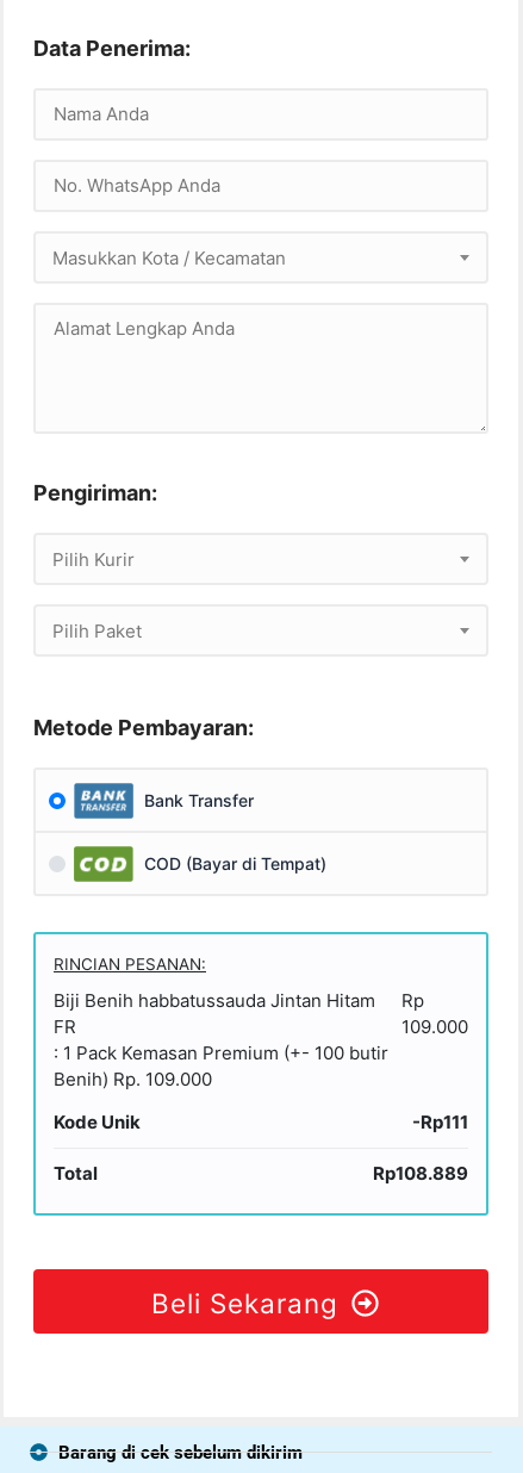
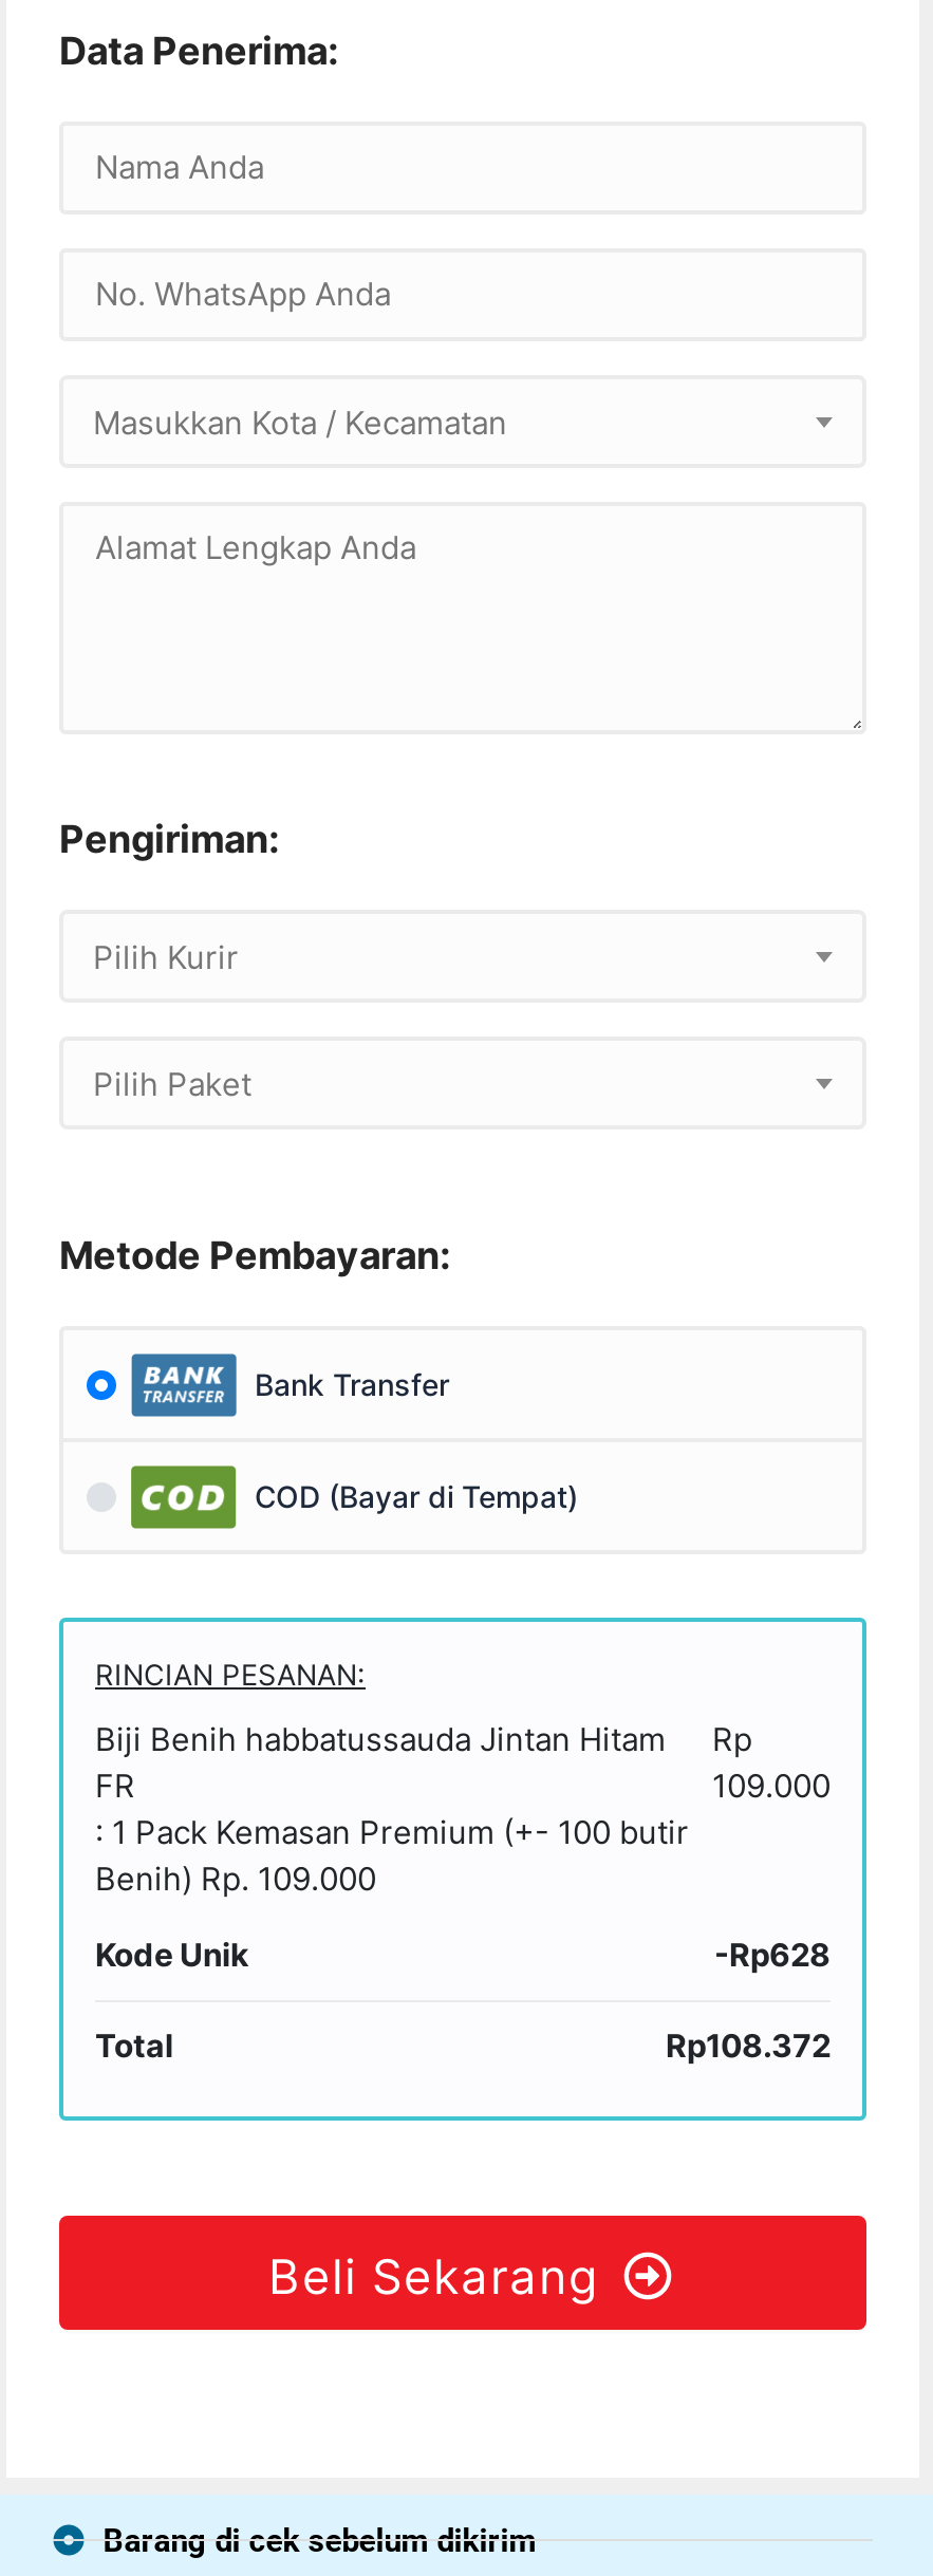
- -Rp111
+ -Rp628

- Rp108.889
+ Rp108.372
